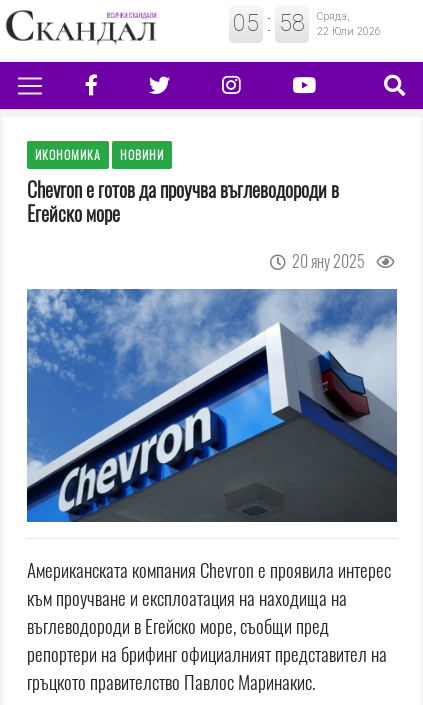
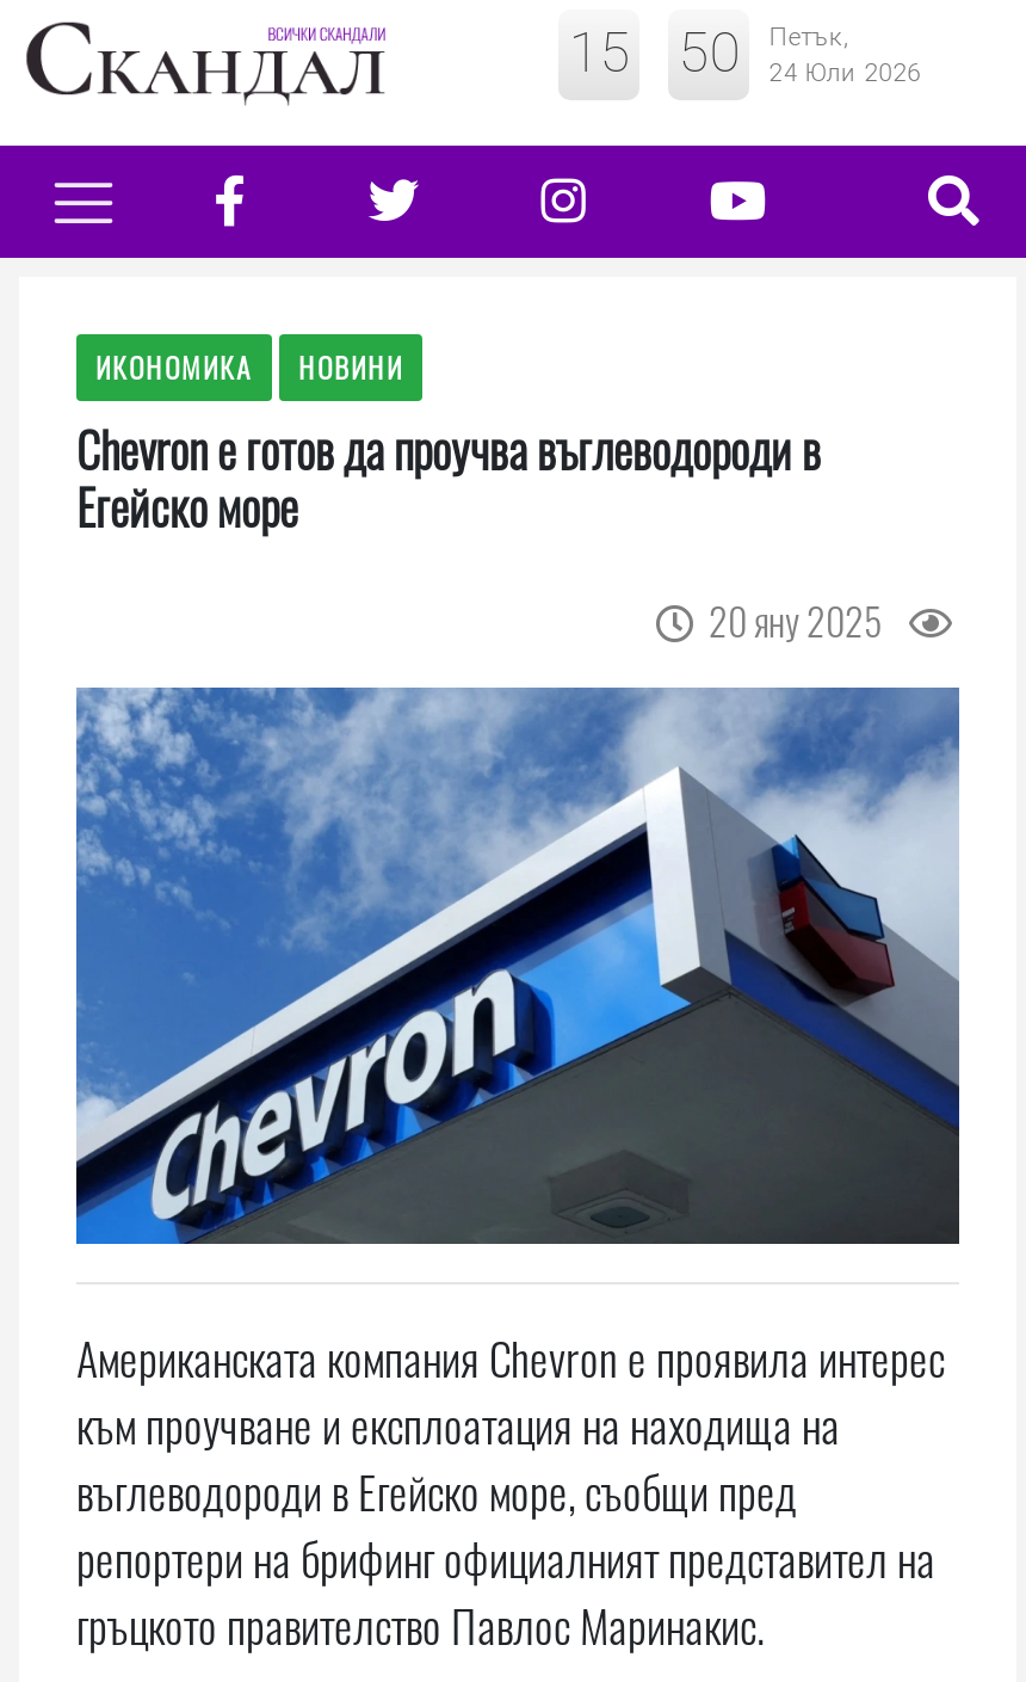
- 05 : 58
- Сряда,
- 22 Юли 2026
+ 15 : 50
+ Петък,
+ 24 Юли 2026
